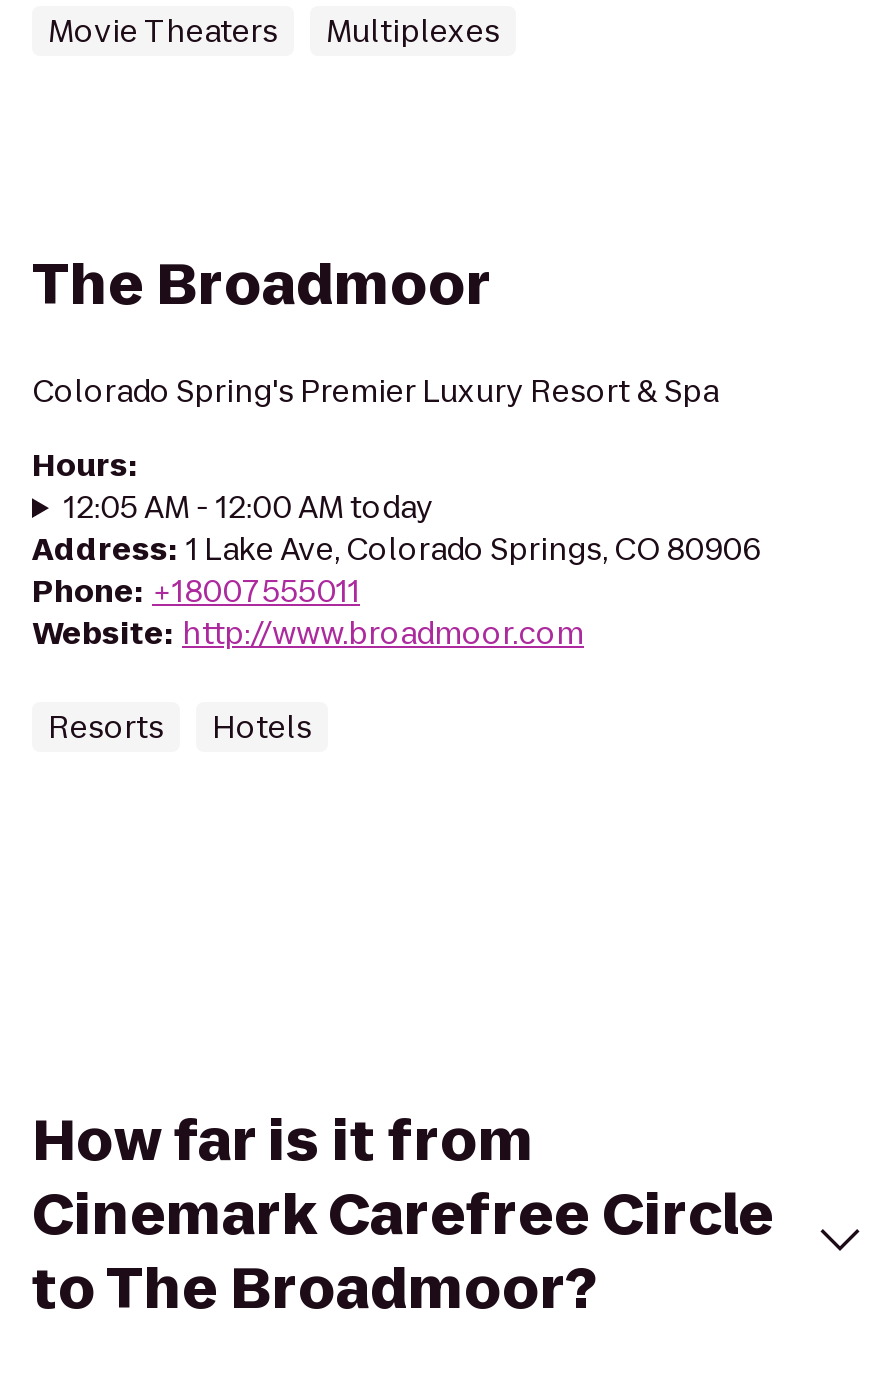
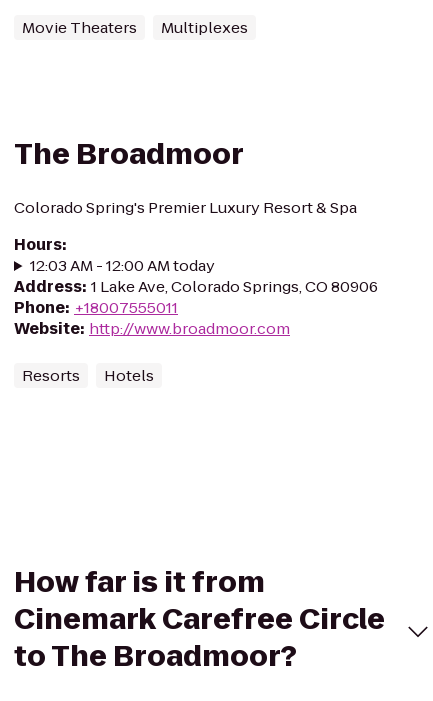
- 12:05 AM - 12:00 AM today
+ 12:03 AM - 12:00 AM today
